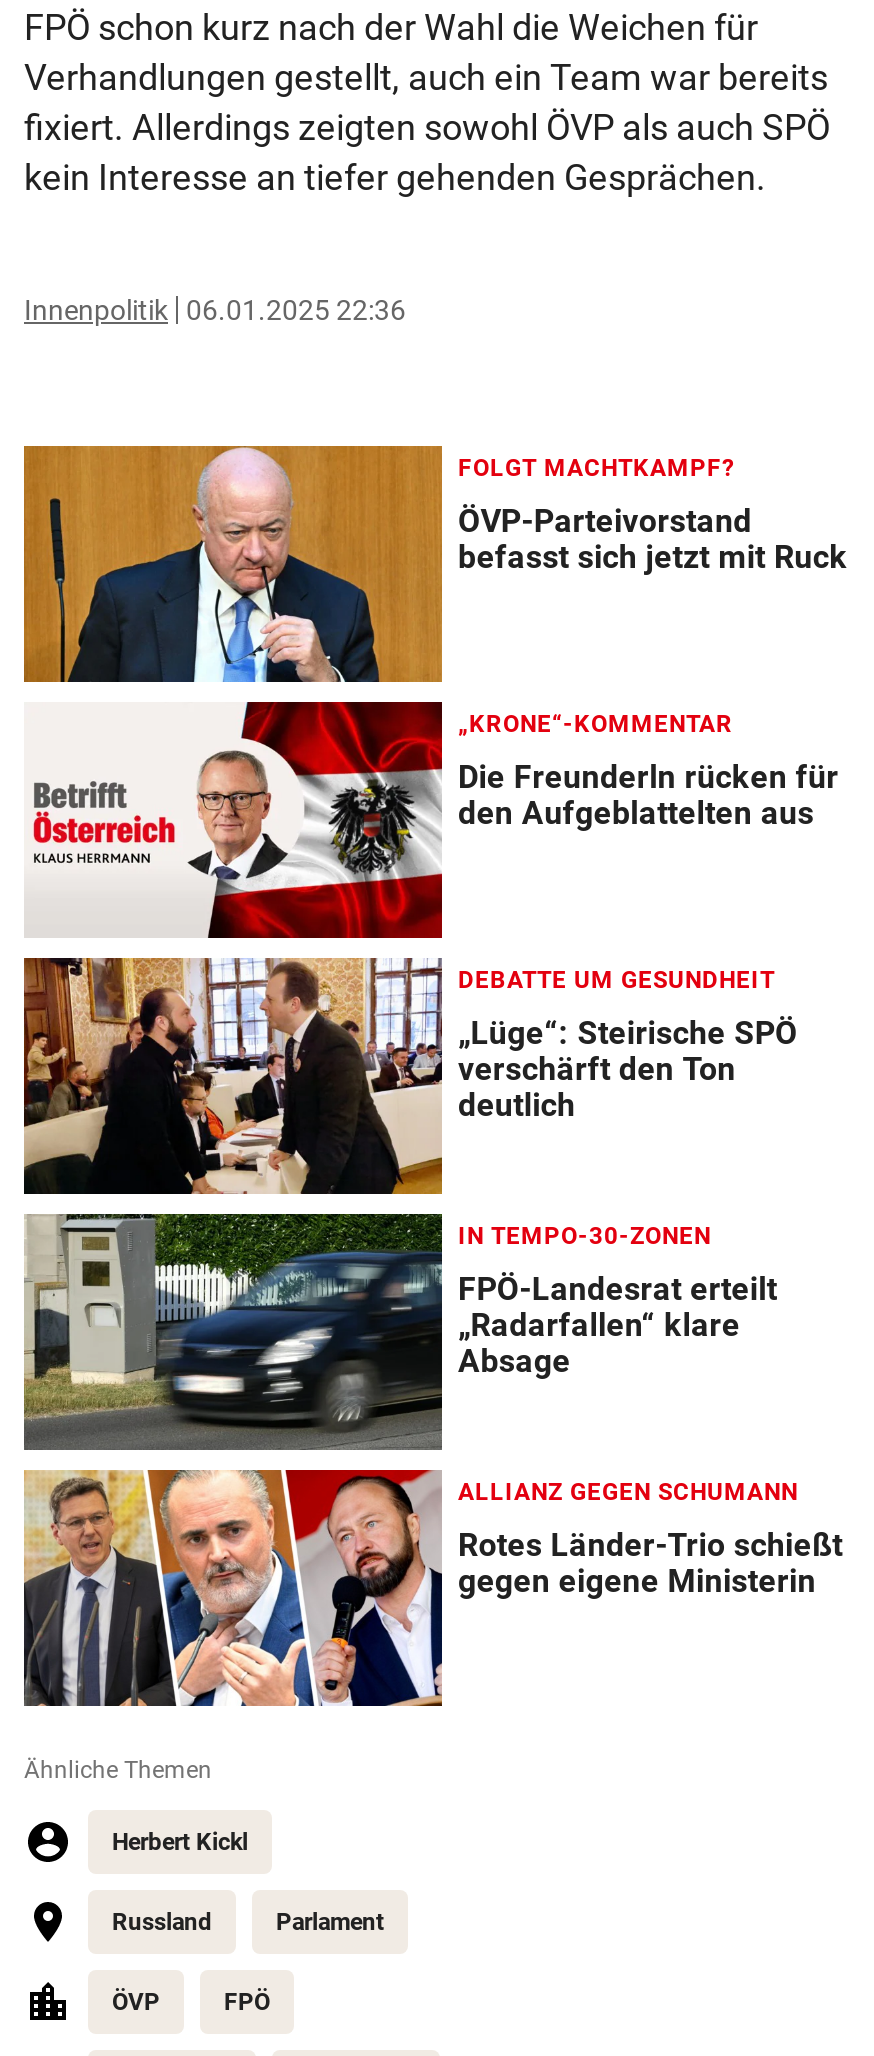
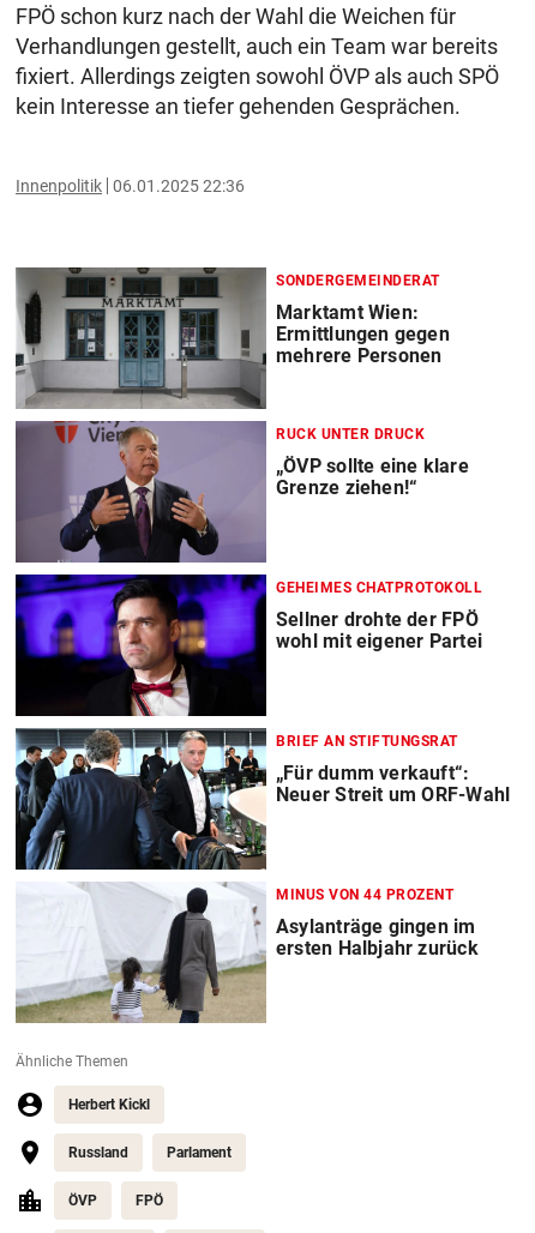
- [image]
- FOLGT MACHTKAMPF?
+ [image]
+ SONDERGEMEINDERAT

- ÖVP-Parteivorstand
- befasst sich jetzt mit Ruck
+ Marktamt Wien:
+ Ermittlungen gegen
+ mehrere Personen

- [image]
- „KRONE“-KOMMENTAR
+ [image]
+ RUCK UNTER DRUCK

- Die Freunderln rücken für
- den Aufgeblattelten aus
+ „ÖVP sollte eine klare
+ Grenze ziehen!“

- [image]
- DEBATTE UM GESUNDHEIT
+ [image]
+ GEHEIMES CHATPROTOKOLL

- „Lüge“: Steirische SPÖ
- verschärft den Ton
- deutlich
+ Sellner drohte der FPÖ
+ wohl mit eigener Partei

- [image]
- IN TEMPO-30-ZONEN
+ [image]
+ BRIEF AN STIFTUNGSRAT

- FPÖ-Landesrat erteilt
- „Radarfallen“ klare
- Absage
+ „Für dumm verkauft“:
+ Neuer Streit um ORF-Wahl

- [image]
- ALLIANZ GEGEN SCHUMANN
+ [image]
+ MINUS VON 44 PROZENT

- Rotes Länder-Trio schießt
- gegen eigene Ministerin
+ Asylanträge gingen im
+ ersten Halbjahr zurück
